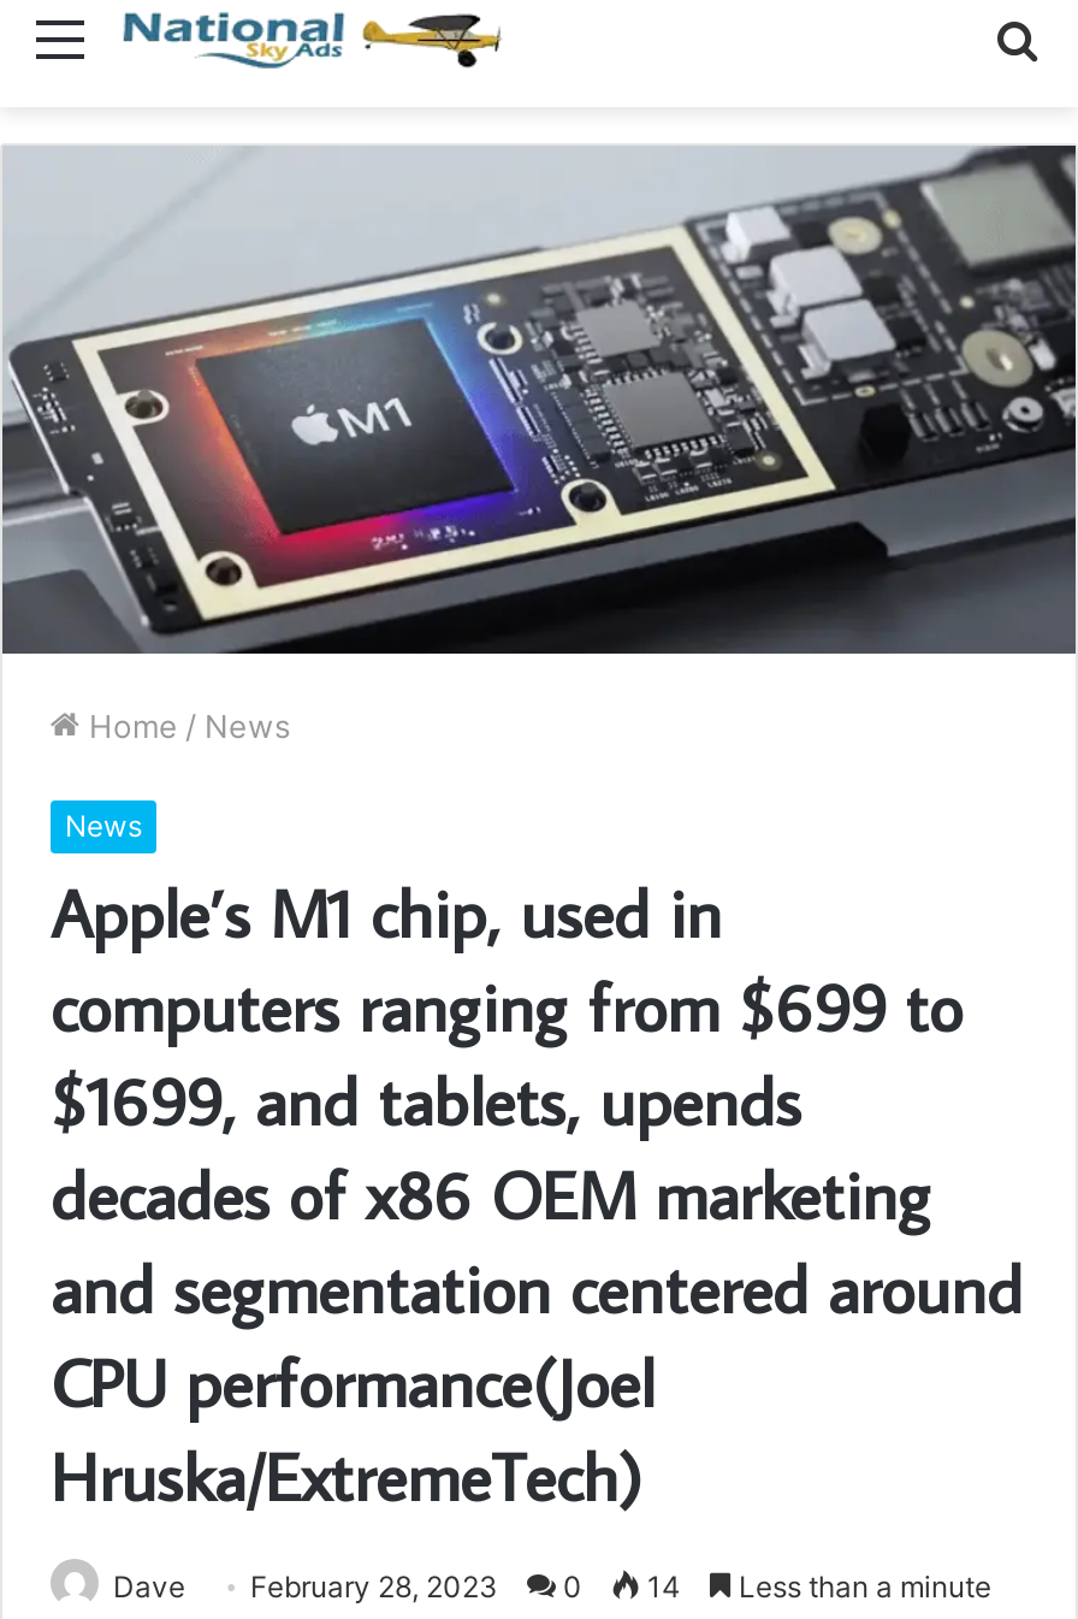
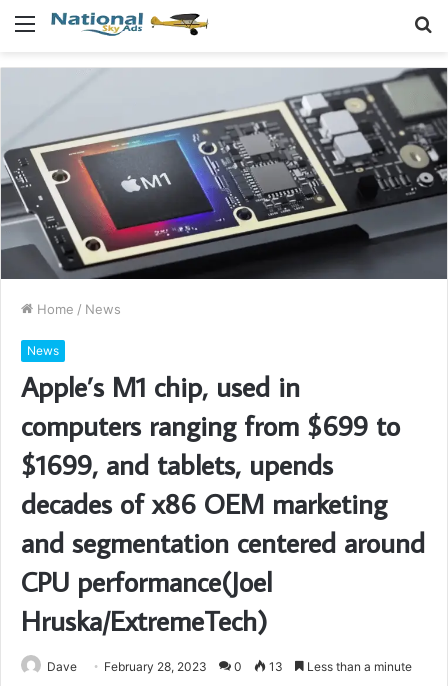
- Dave February 28, 2023 0 14 Less than a minute
+ Dave February 28, 2023 0 13 Less than a minute
